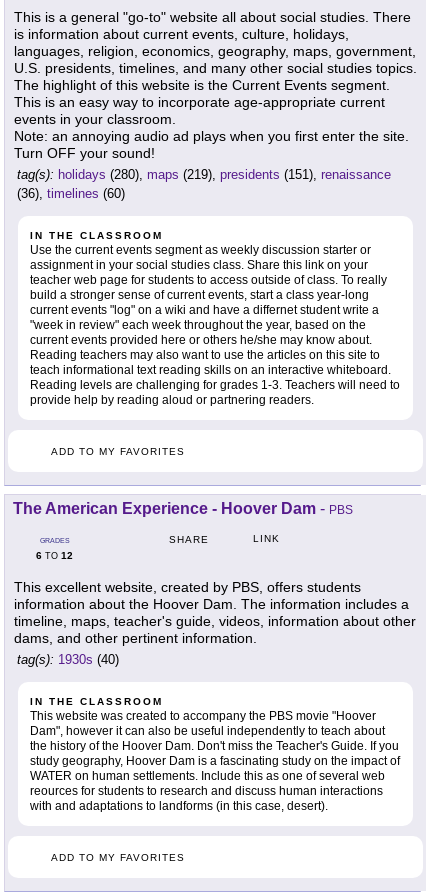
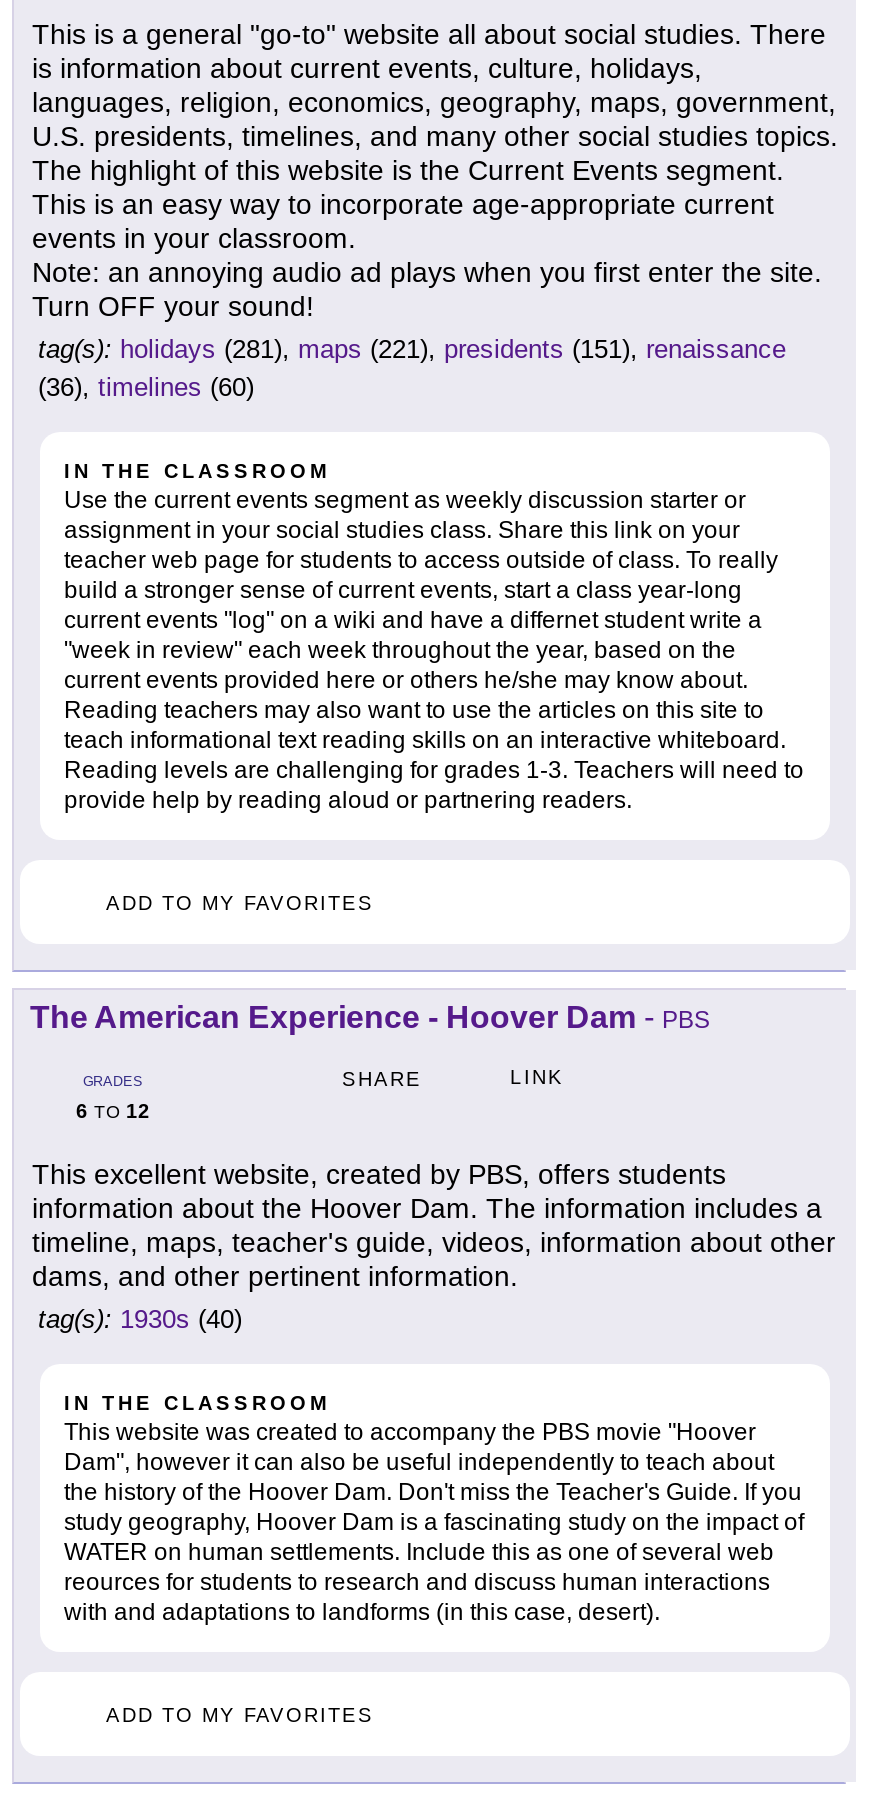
- tag(s): holidays (280), maps (219), presidents (151), renaissance
+ tag(s): holidays (281), maps (221), presidents (151), renaissance
